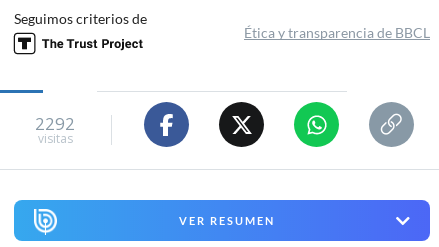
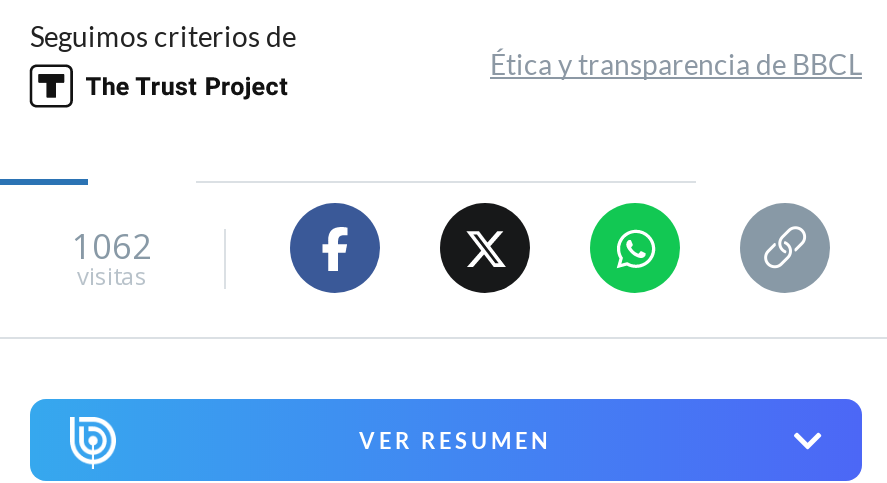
- 2292
+ 1062
